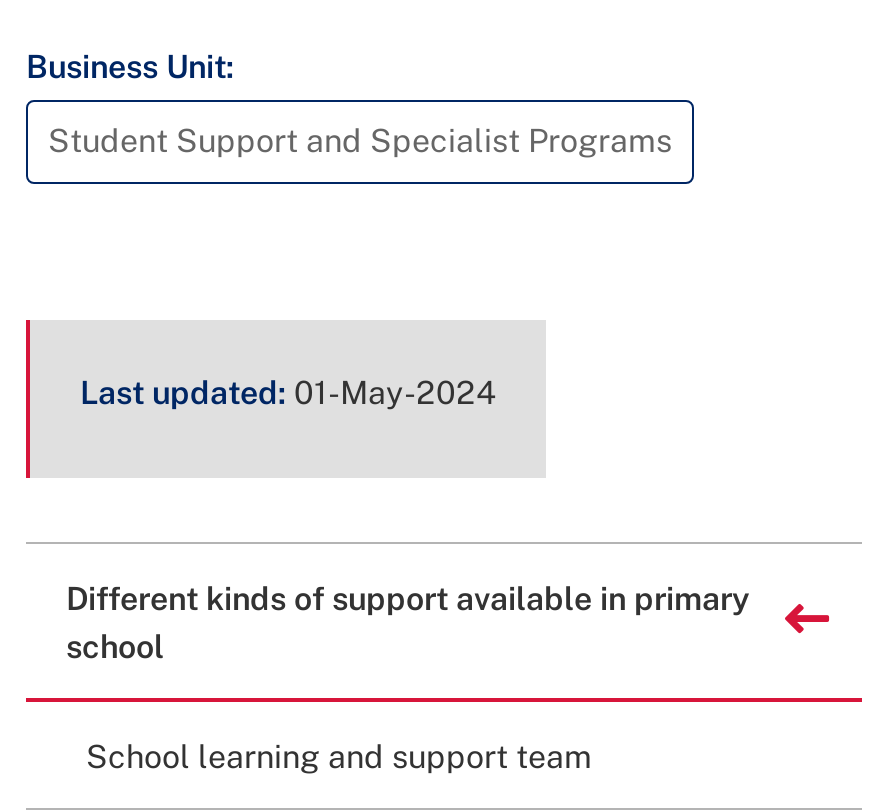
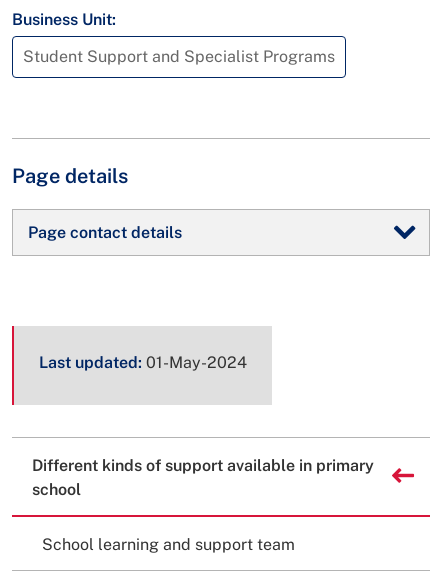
+ Page details
+ Page contact details
